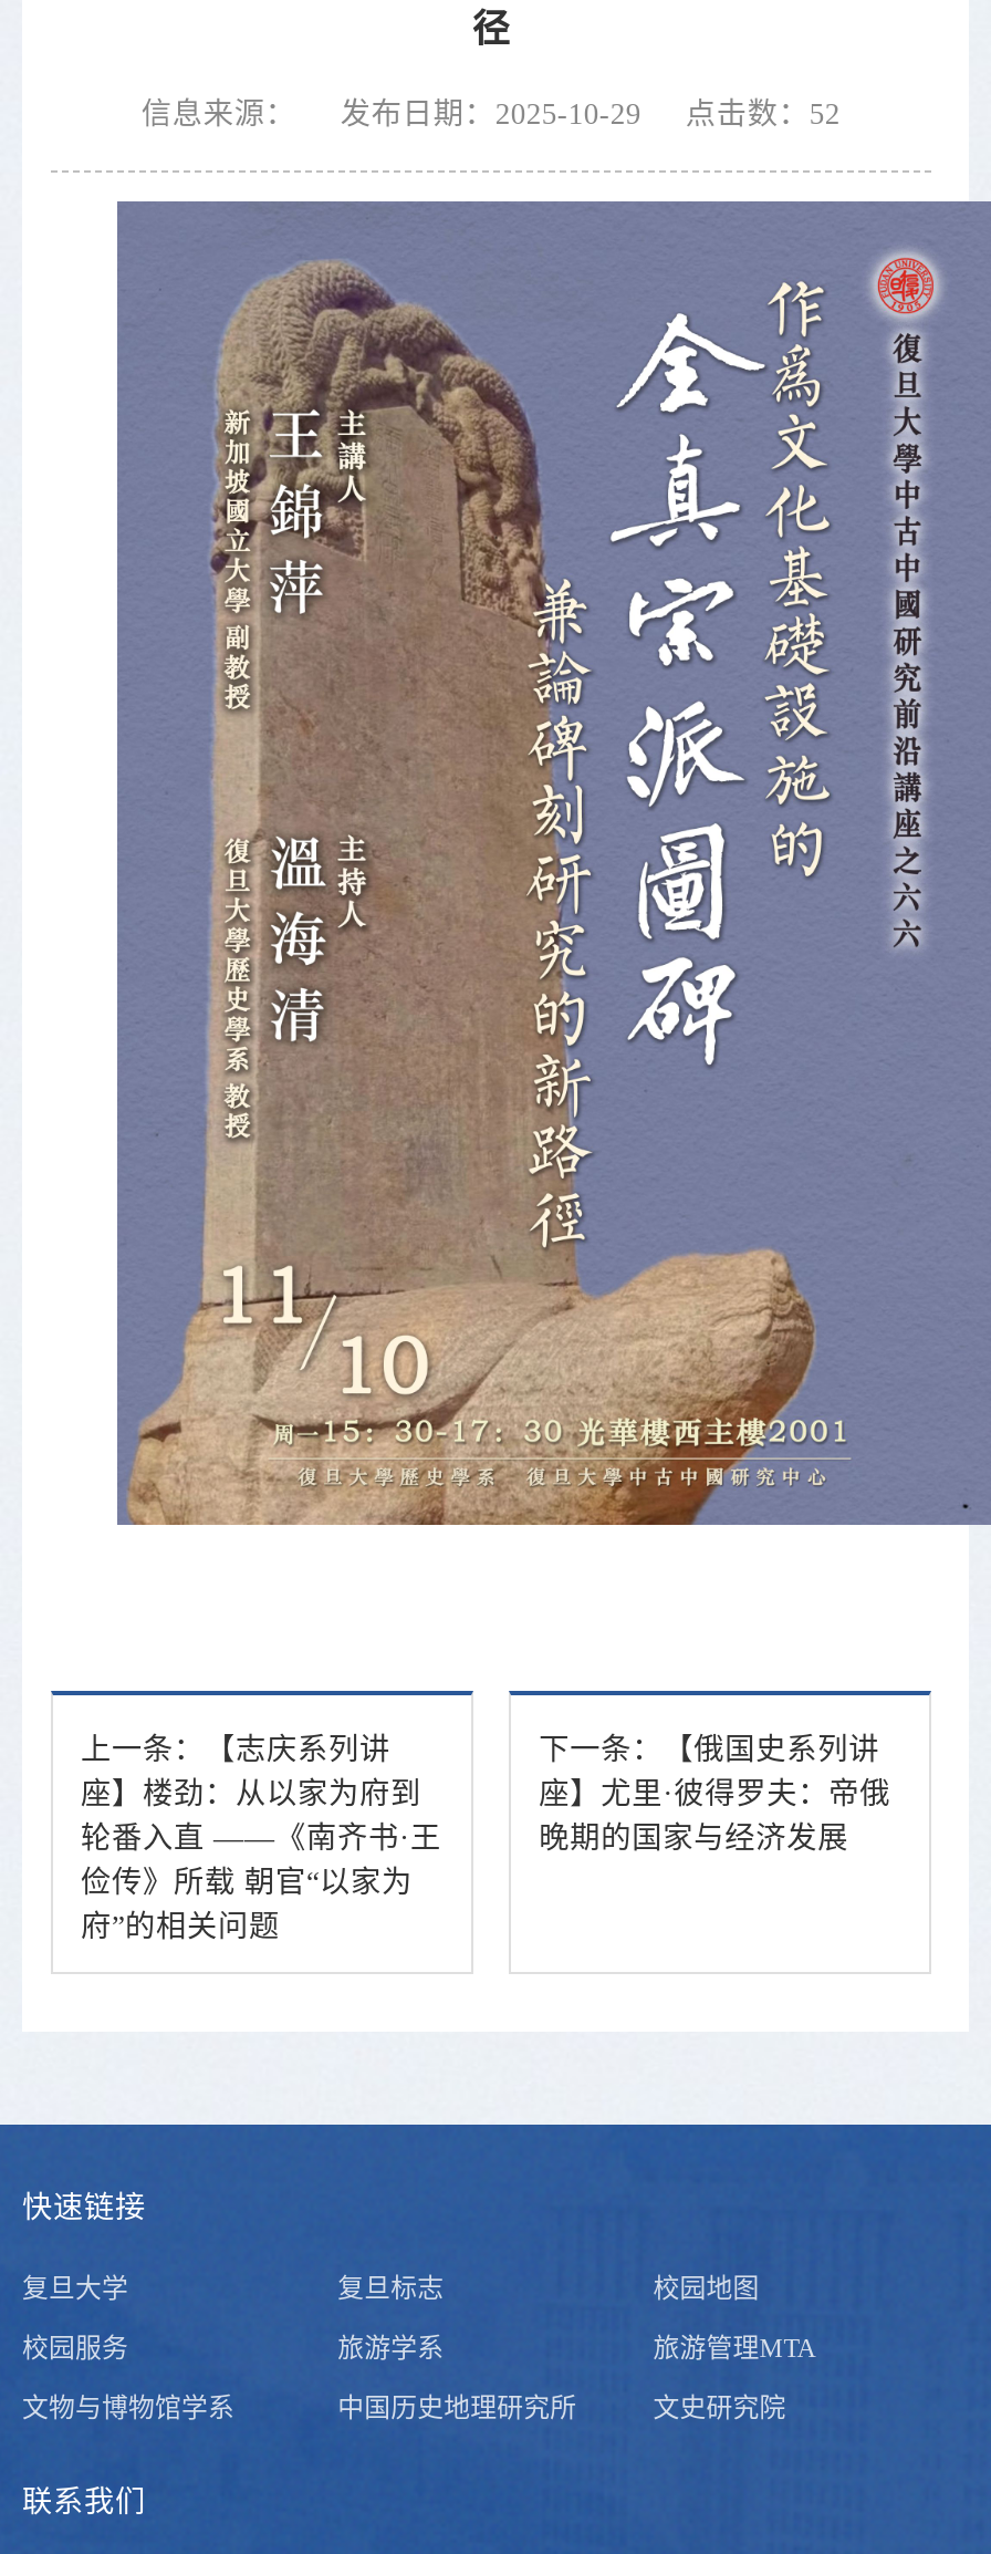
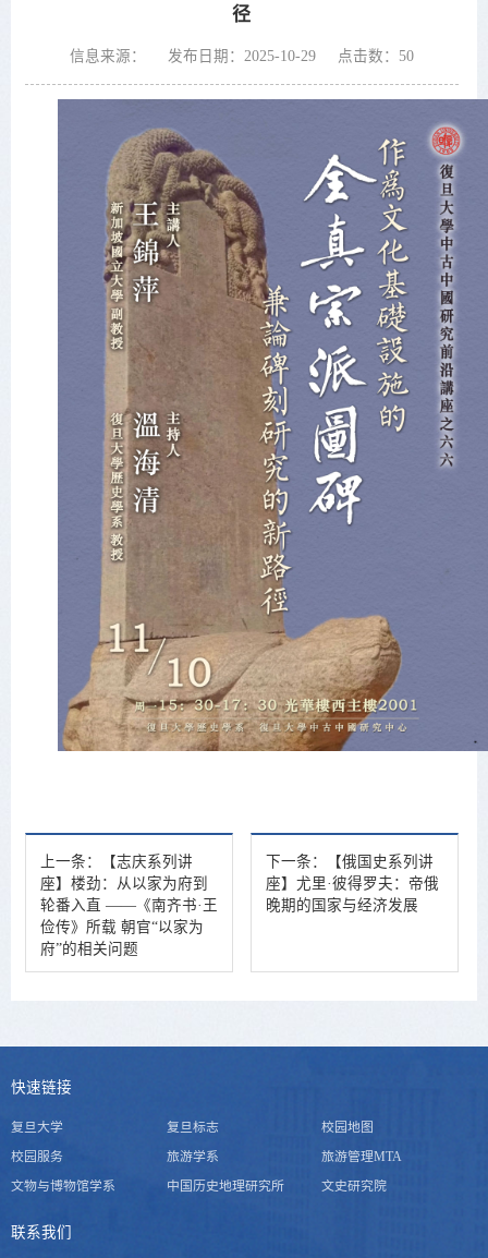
- 信息来源：发布日期：2025-10-29点击数：52
+ 信息来源：发布日期：2025-10-29点击数：50
